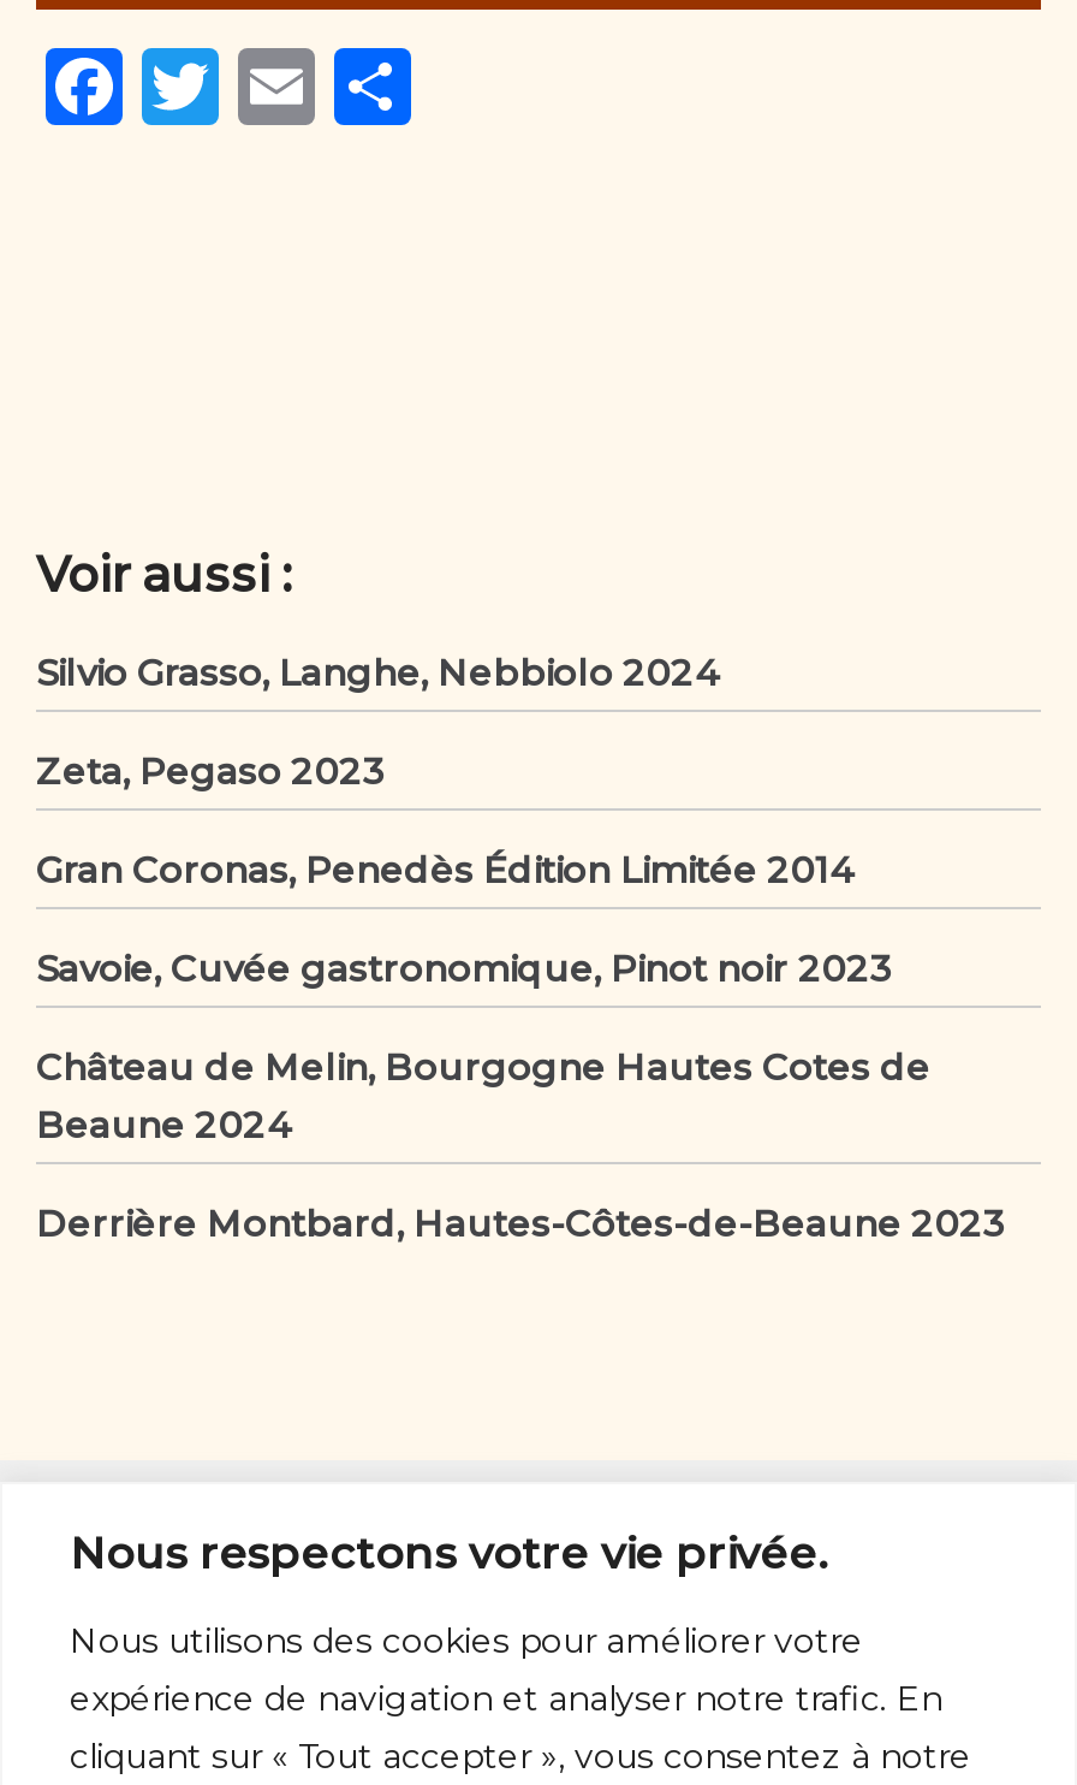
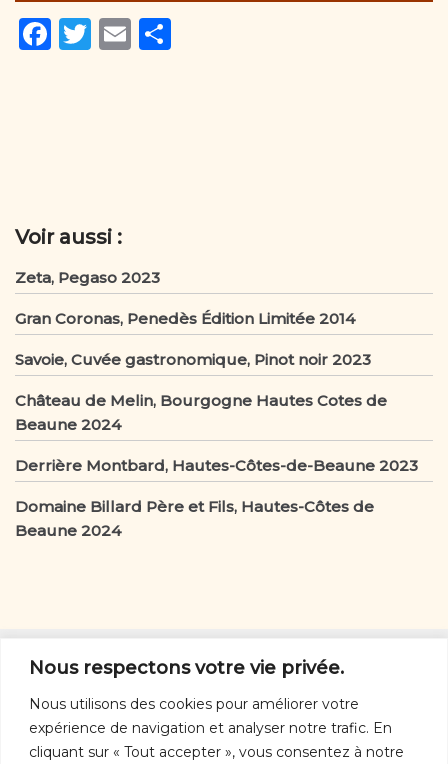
- Silvio Grasso, Langhe, Nebbiolo 2024

moved up: Zeta, Pegaso 2023 | Gran Coronas, Penedès Édition Limitée 2014 | Savoie, Cuvée gastronomique, Pinot noir 2023 | Château de Melin, Bourgogne Hautes Cotes de | Beaune 2024 | Derrière Montbard, Hautes-Côtes-de-Beaune 2023

+ Domaine Billard Père et Fils, Hautes-Côtes de
+ Beaune 2024
